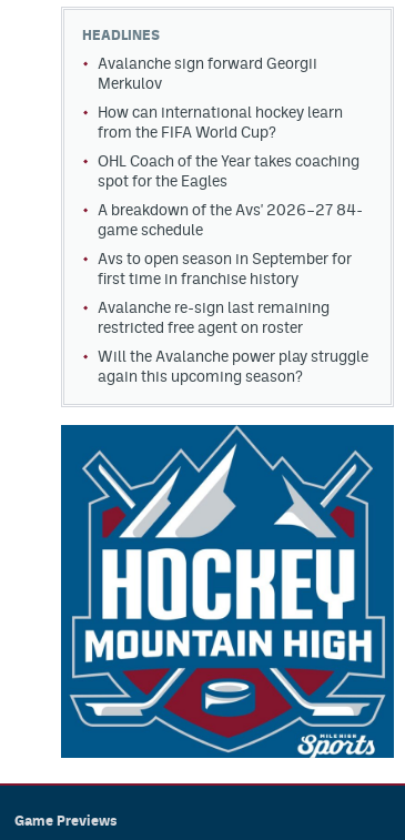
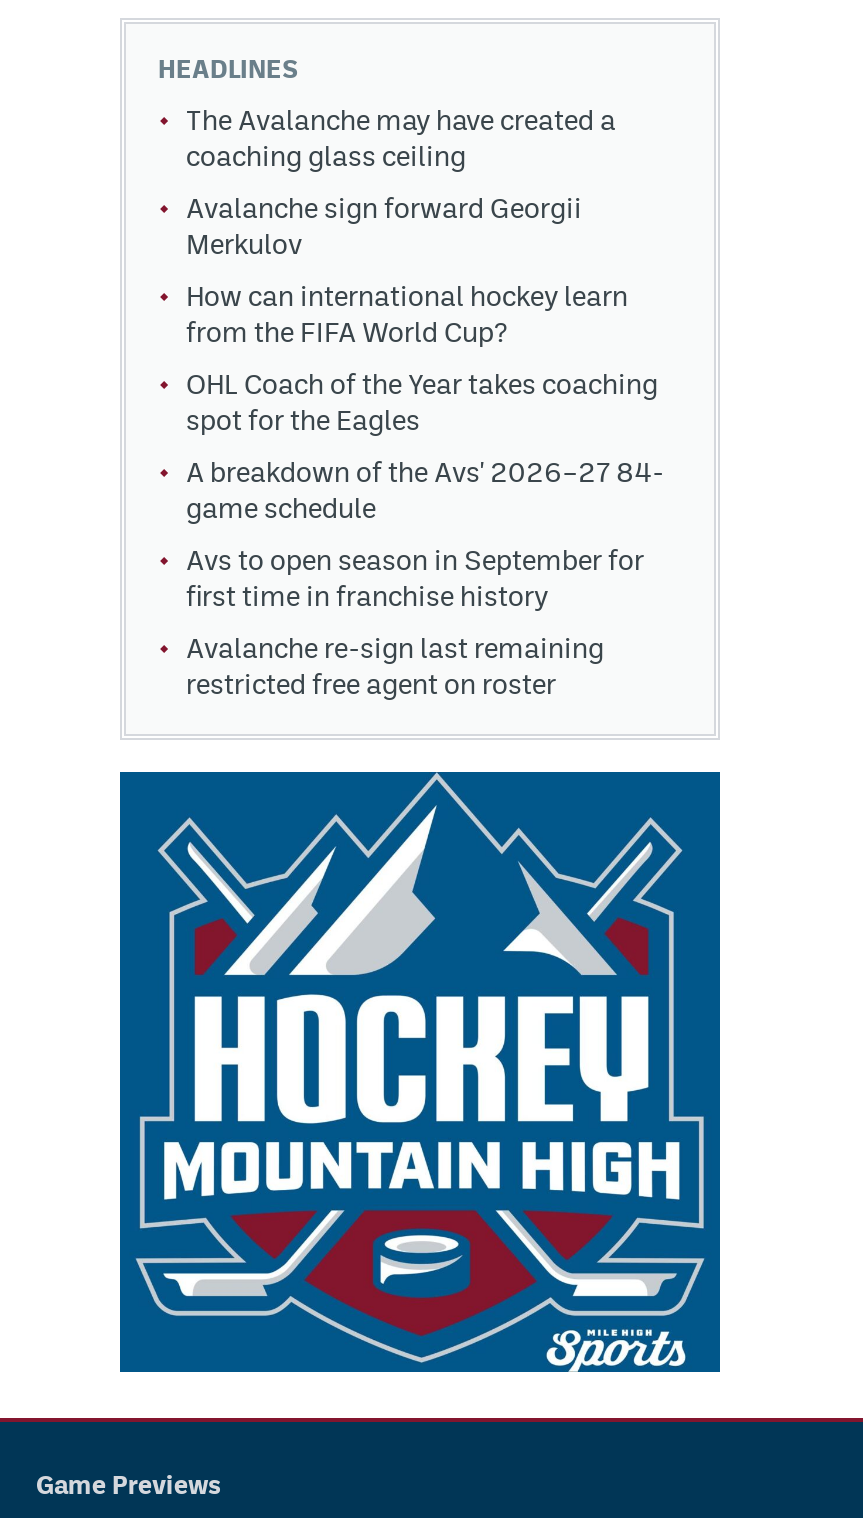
+ The Avalanche may have created a
+ coaching glass ceiling

moved down: Avalanche sign forward Georgii | Merkulov | How can international hockey learn | ... | Avalanche re-sign last remaining | restricted free agent on roster

- Will the Avalanche power play struggle
- again this upcoming season?
